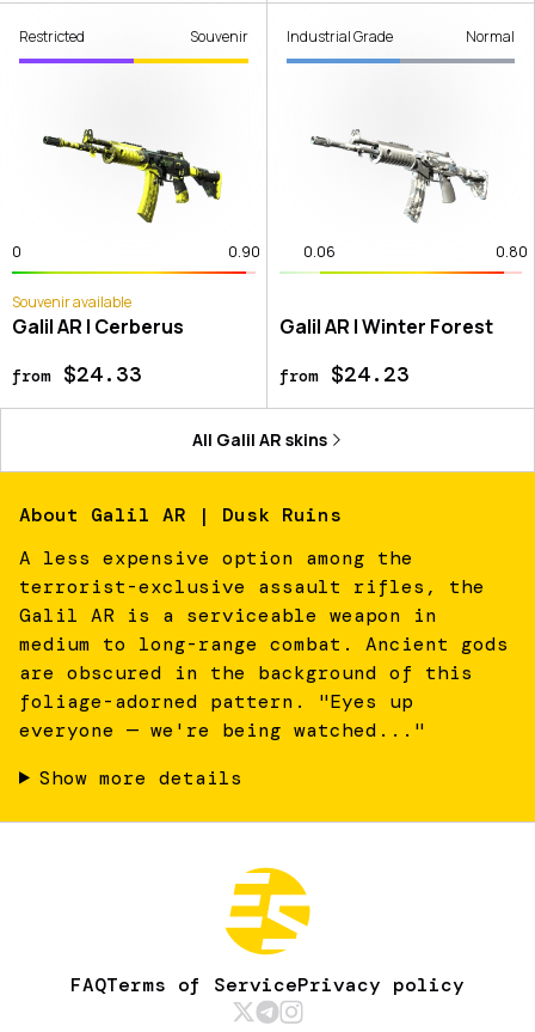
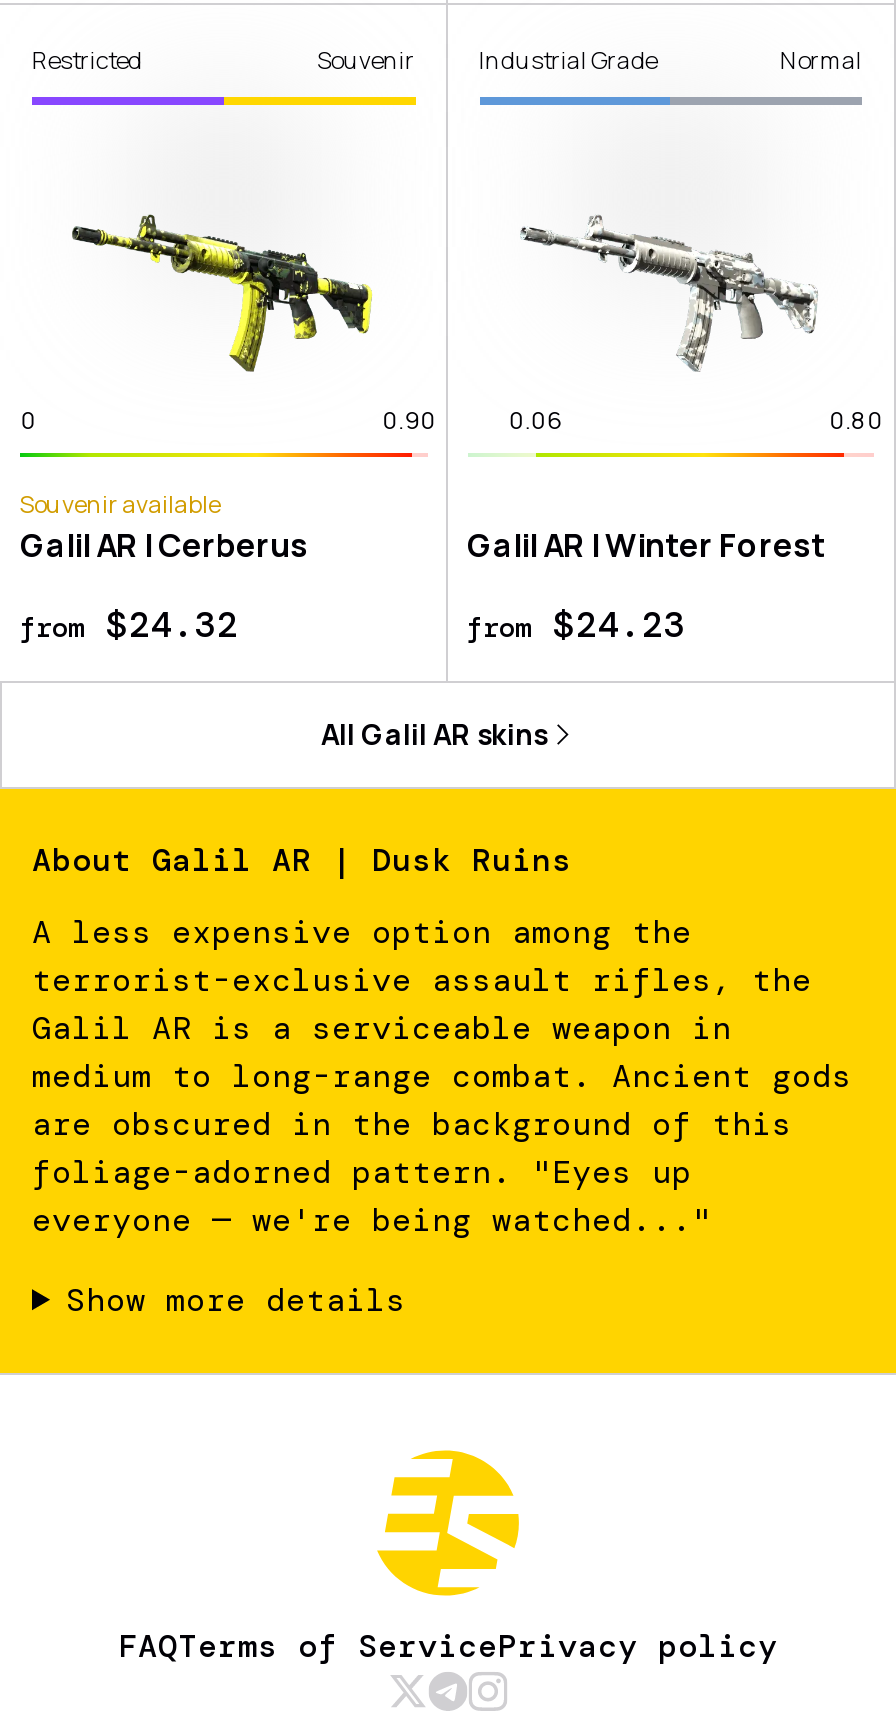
- from $24.33
+ from $24.32
